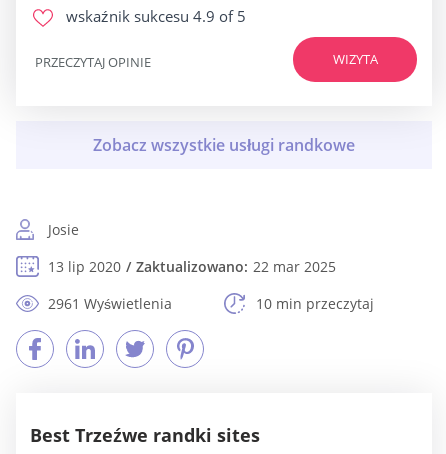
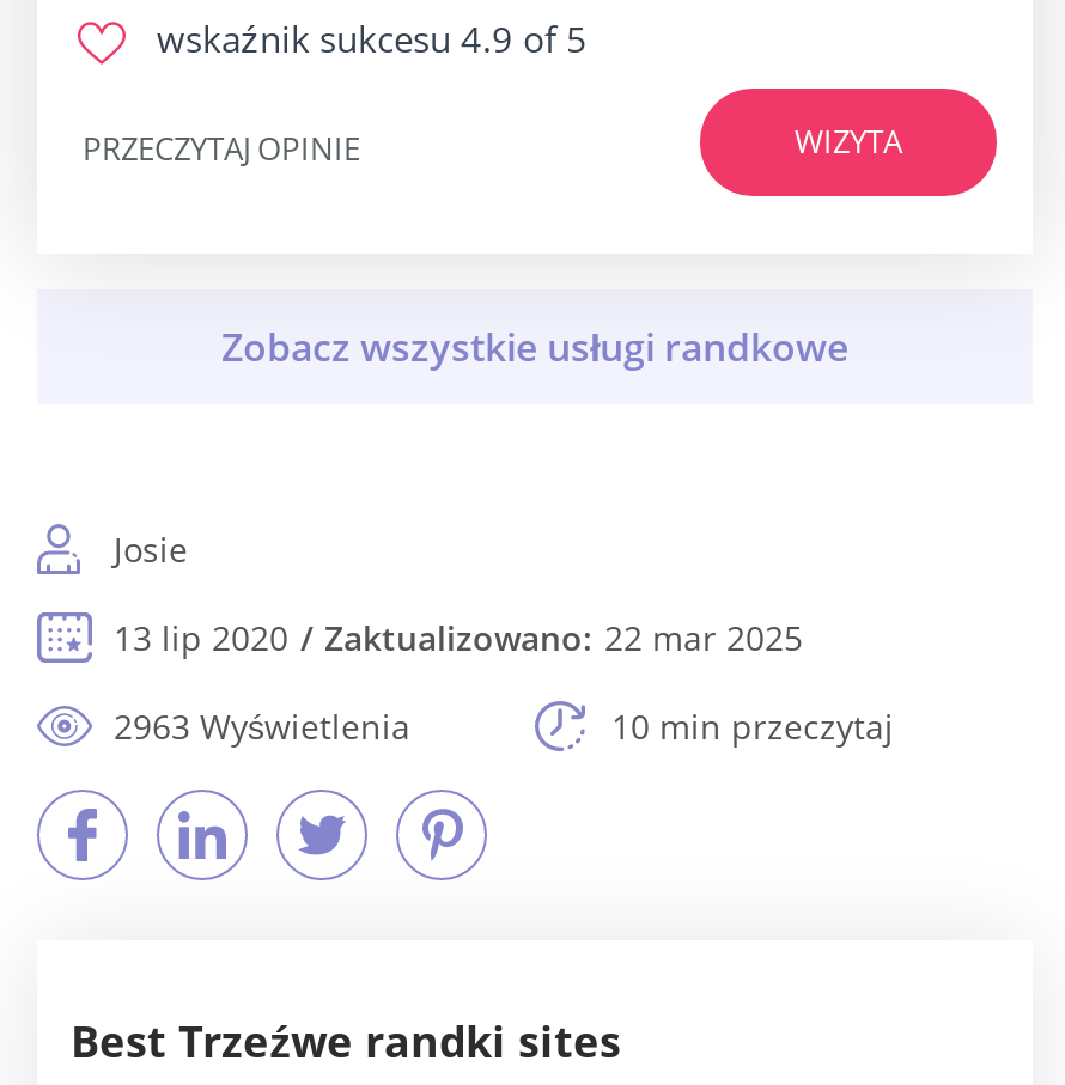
- 2961 Wyświetlenia
+ 2963 Wyświetlenia
